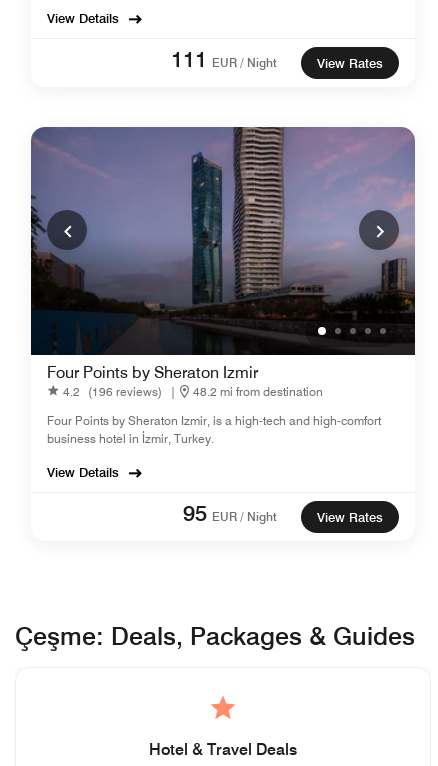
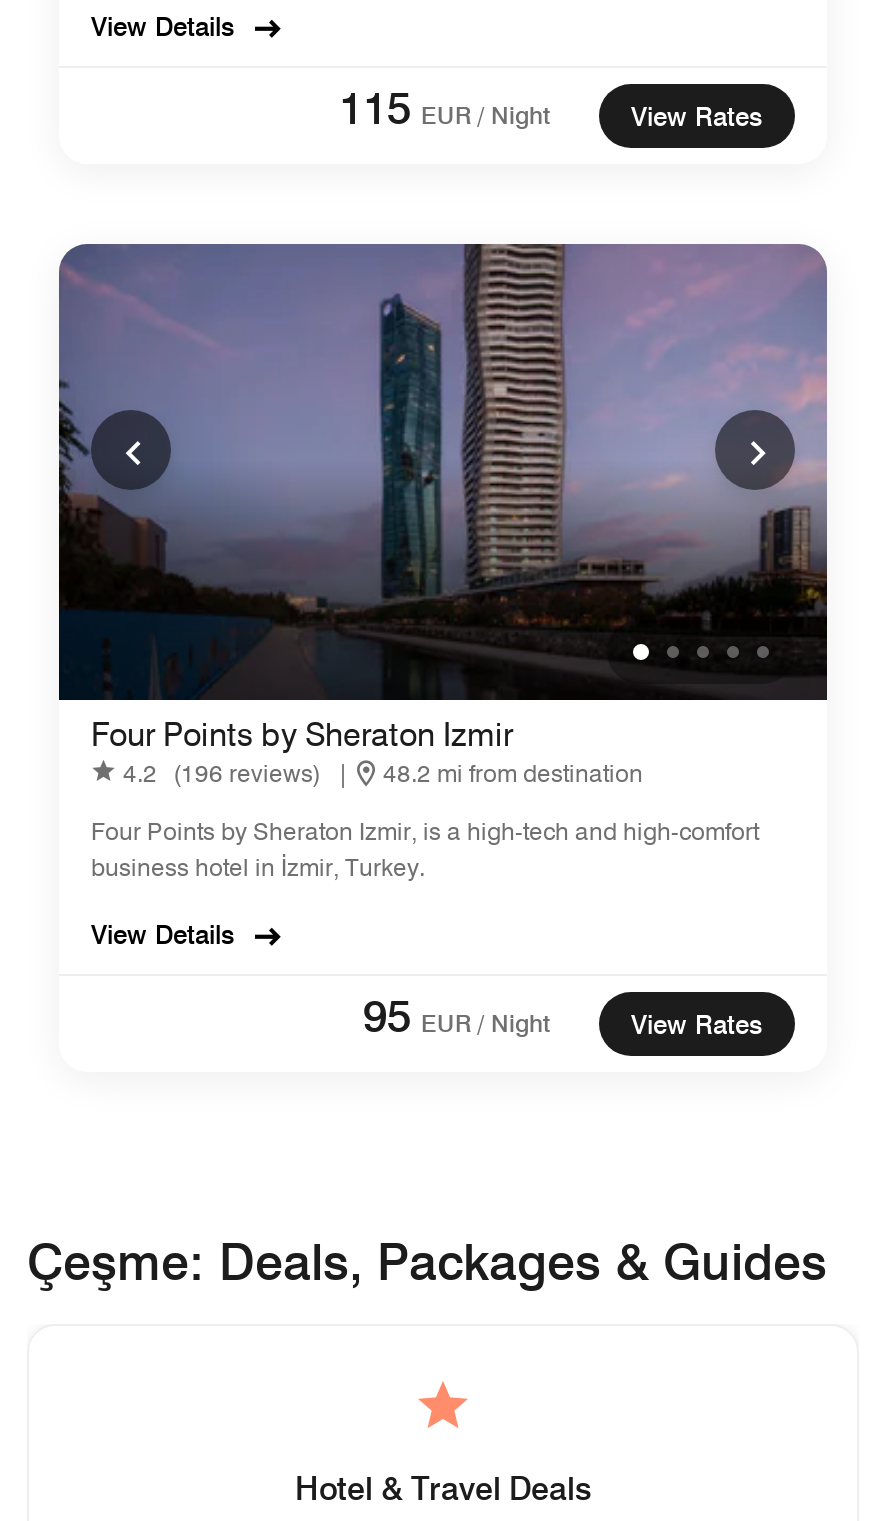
- 111 EUR / Night
+ 115 EUR / Night
